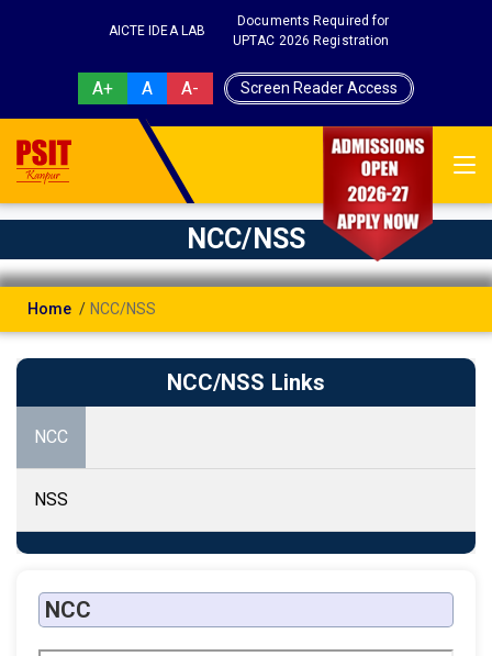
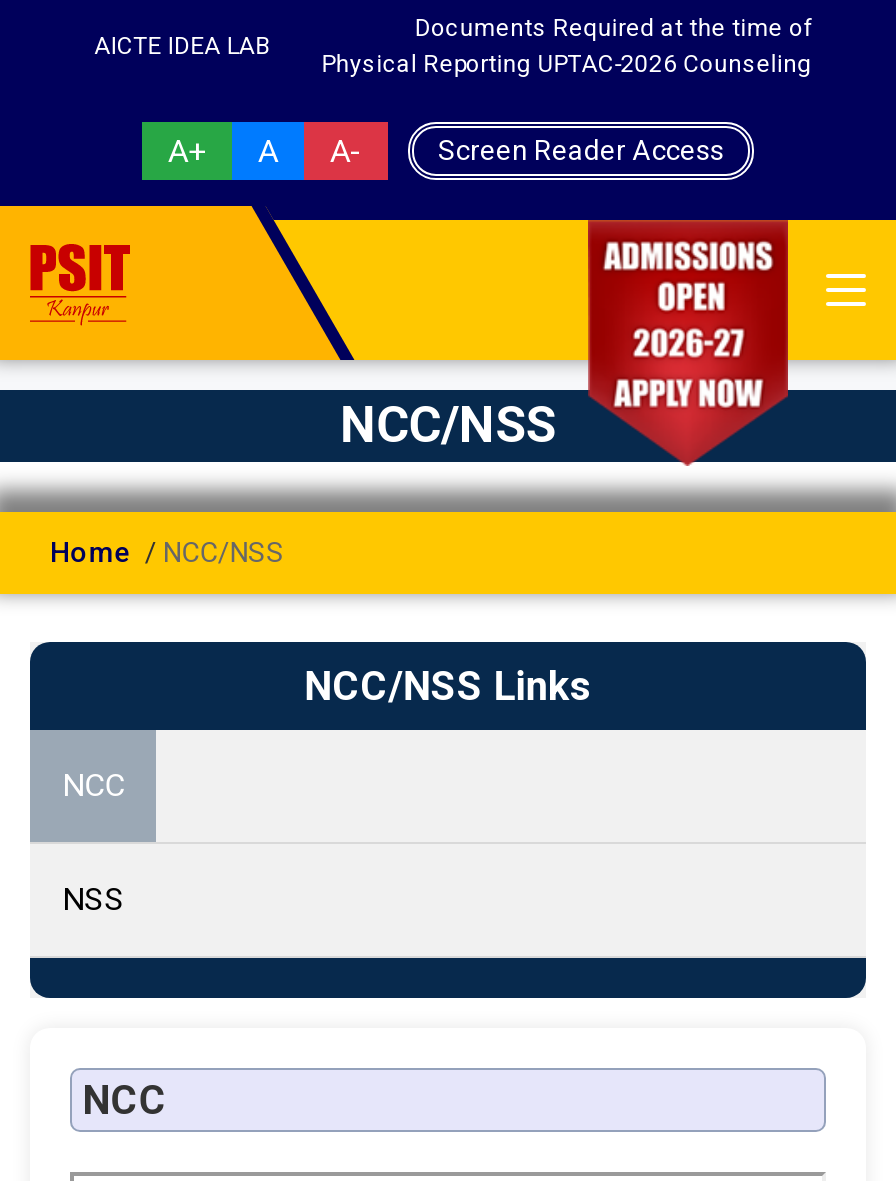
- Documents Required for
- UPTAC 2026 Registration
+ Documents Required at the time of
+ Physical Reporting UPTAC-2026 Counseling
